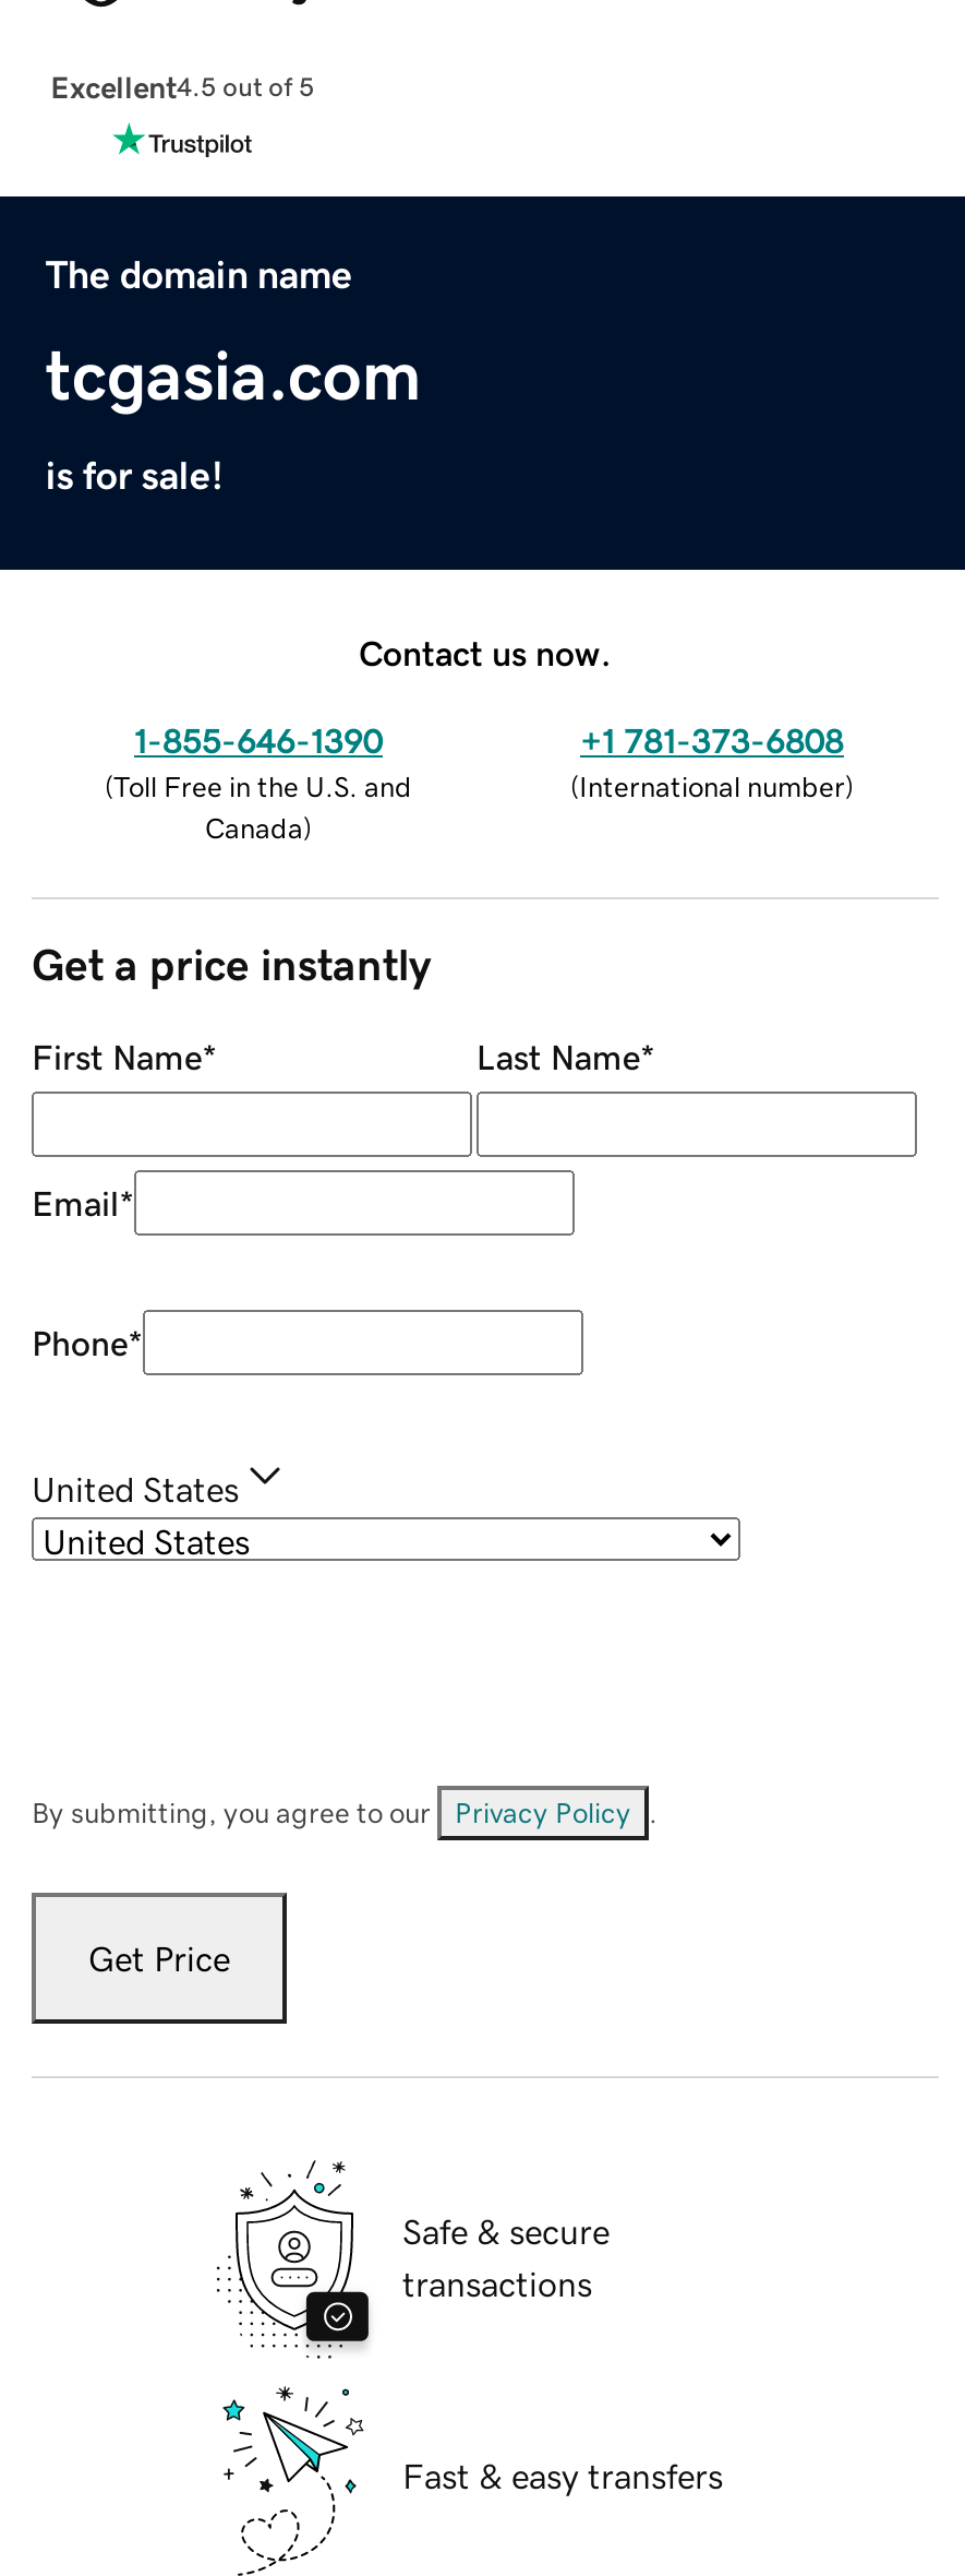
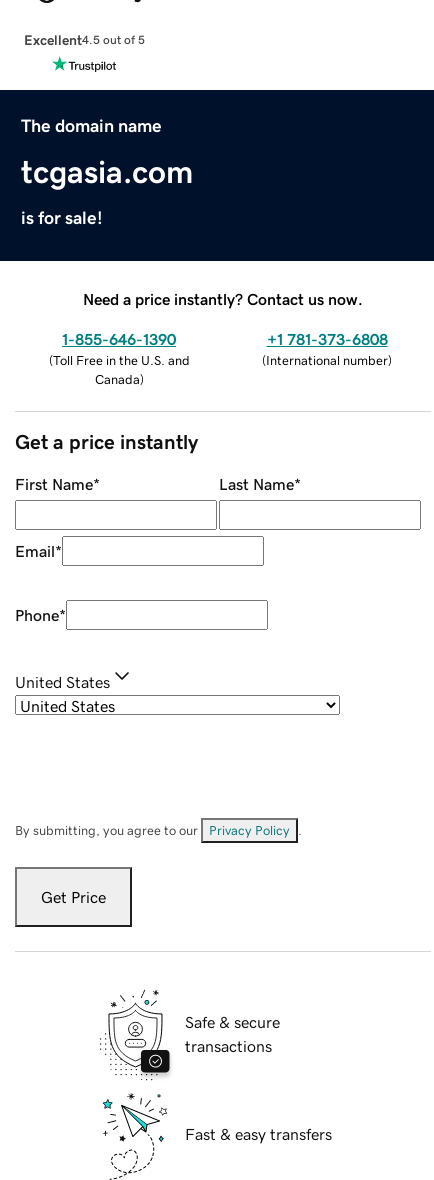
- Contact us now.
+ Need a price instantly? Contact us now.
